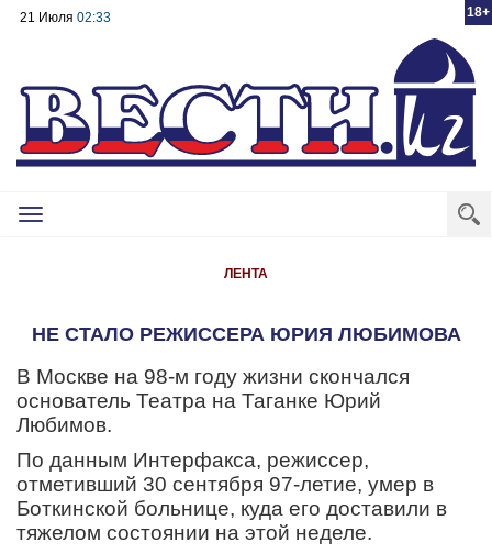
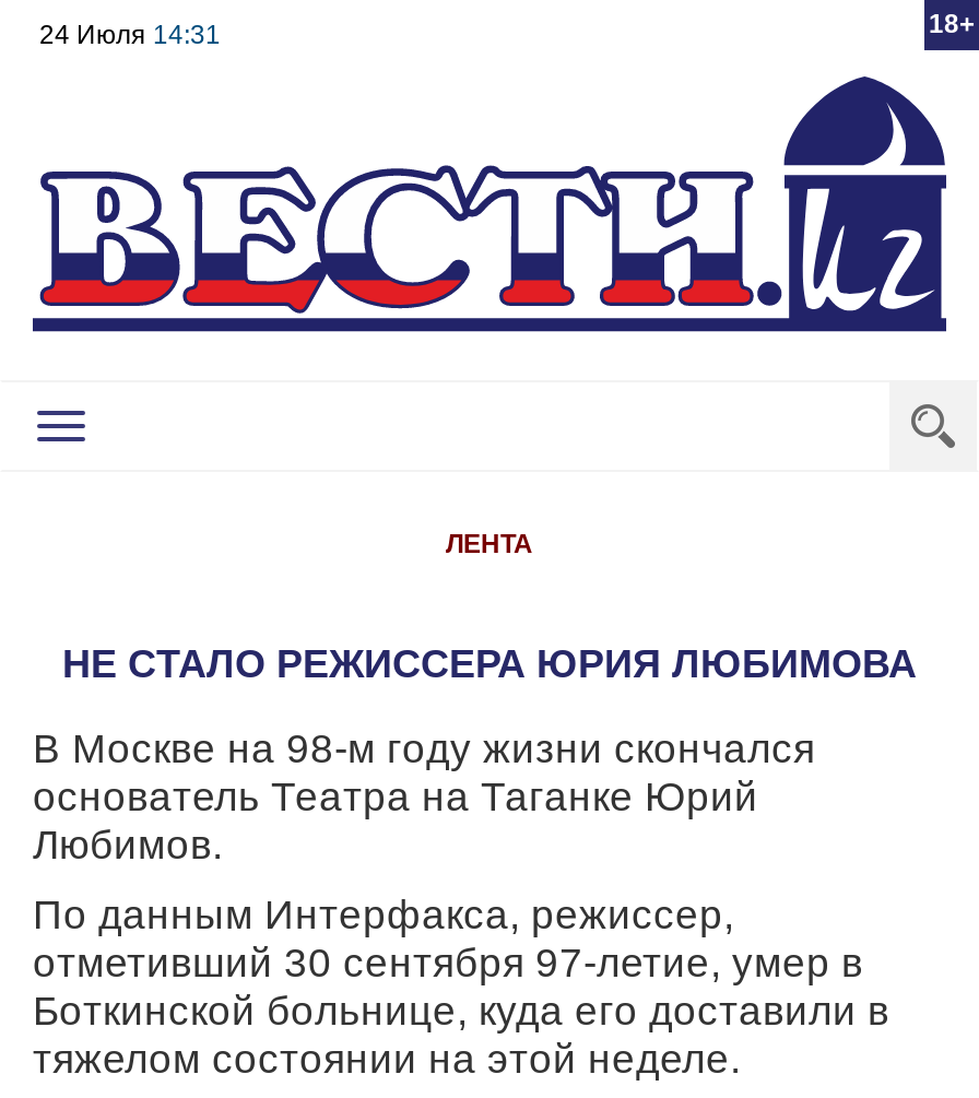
- 21 Июля 02:33
+ 24 Июля 14:31
